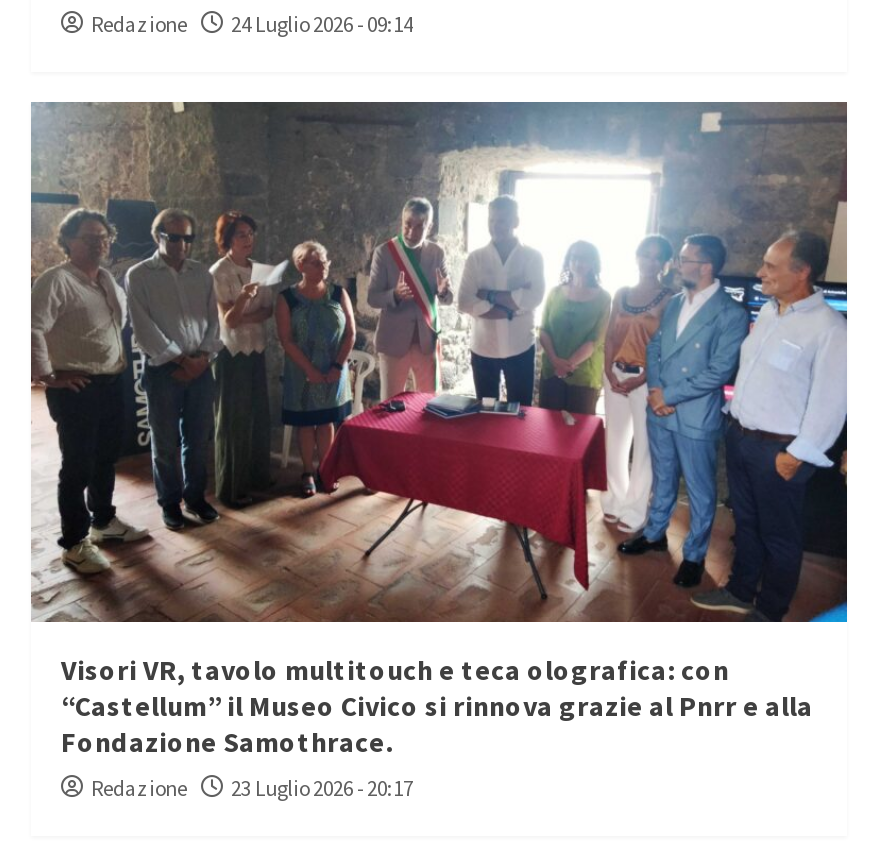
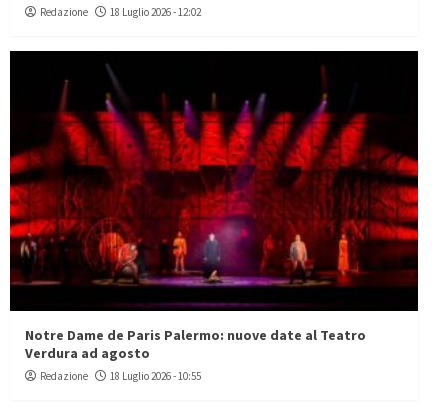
- Redazione 24 Luglio 2026 - 09:14
+ Redazione 18 Luglio 2026 - 12:02

- [image]
- Visori VR, tavolo multitouch e teca olografica: con
- “Castellum” il Museo Civico si rinnova grazie al Pnrr e alla
- Fondazione Samothrace.
+ [image]
+ Notre Dame de Paris Palermo: nuove date al Teatro
+ Verdura ad agosto

- Redazione 23 Luglio 2026 - 20:17
+ Redazione 18 Luglio 2026 - 10:55
